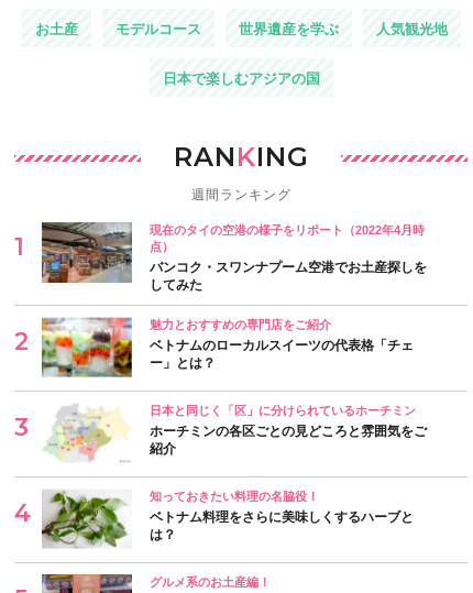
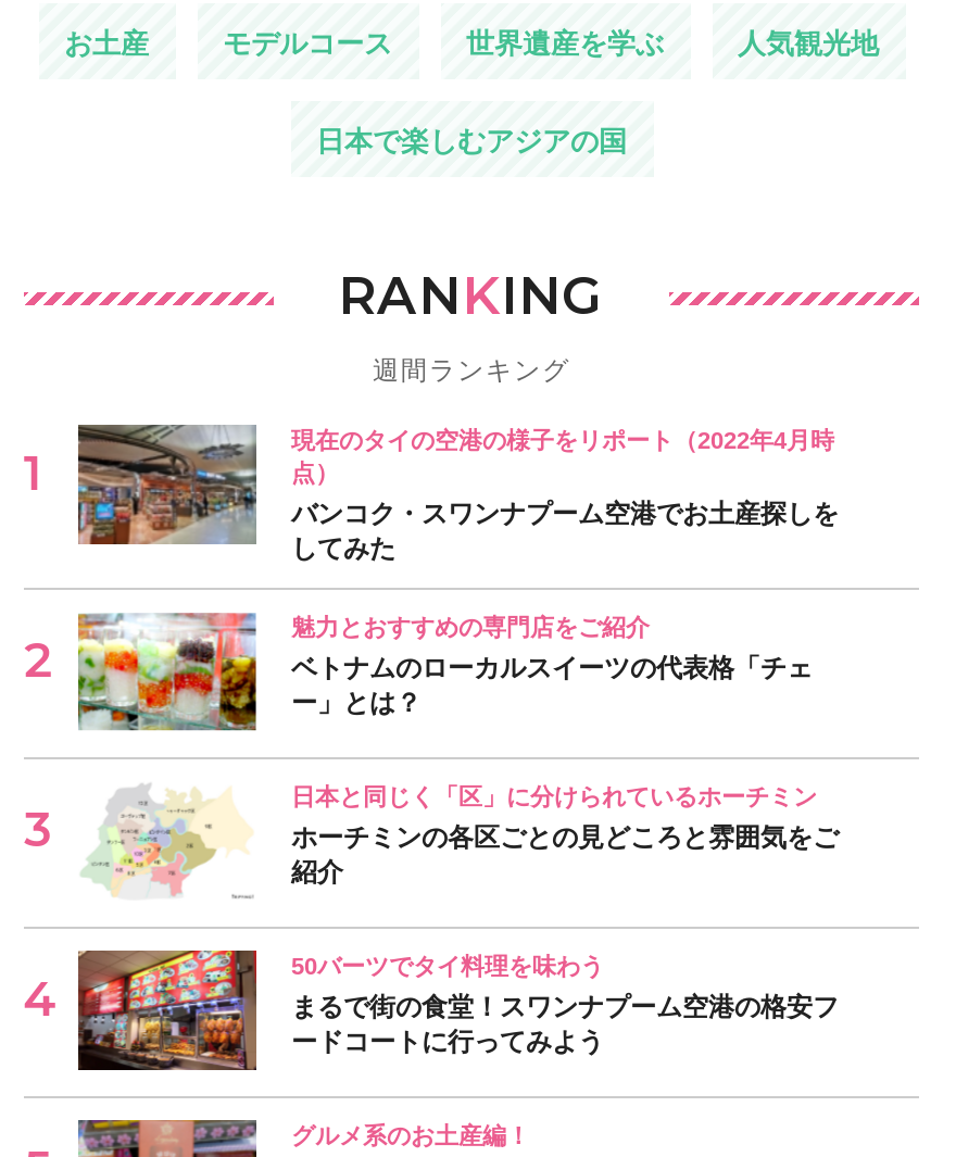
- [image]
- 知っておきたい料理の名脇役！
- ベトナム料理をさらに美味しくするハーブと
- は？
+ [image]
+ 50バーツでタイ料理を味わう
+ まるで街の食堂！スワンナプーム空港の格安フ
+ ードコートに行ってみよう
